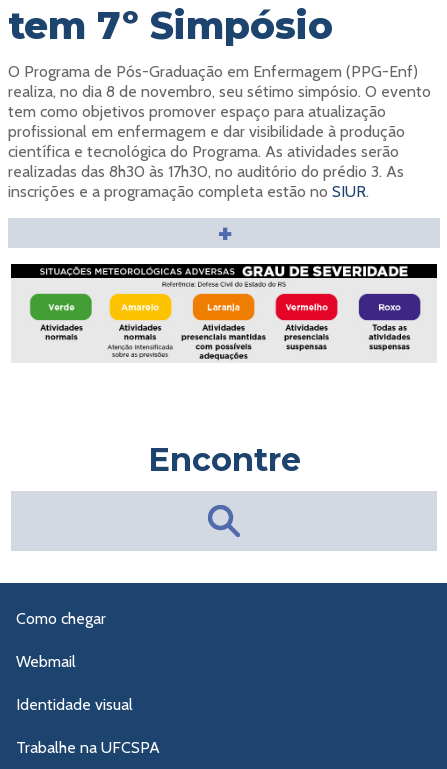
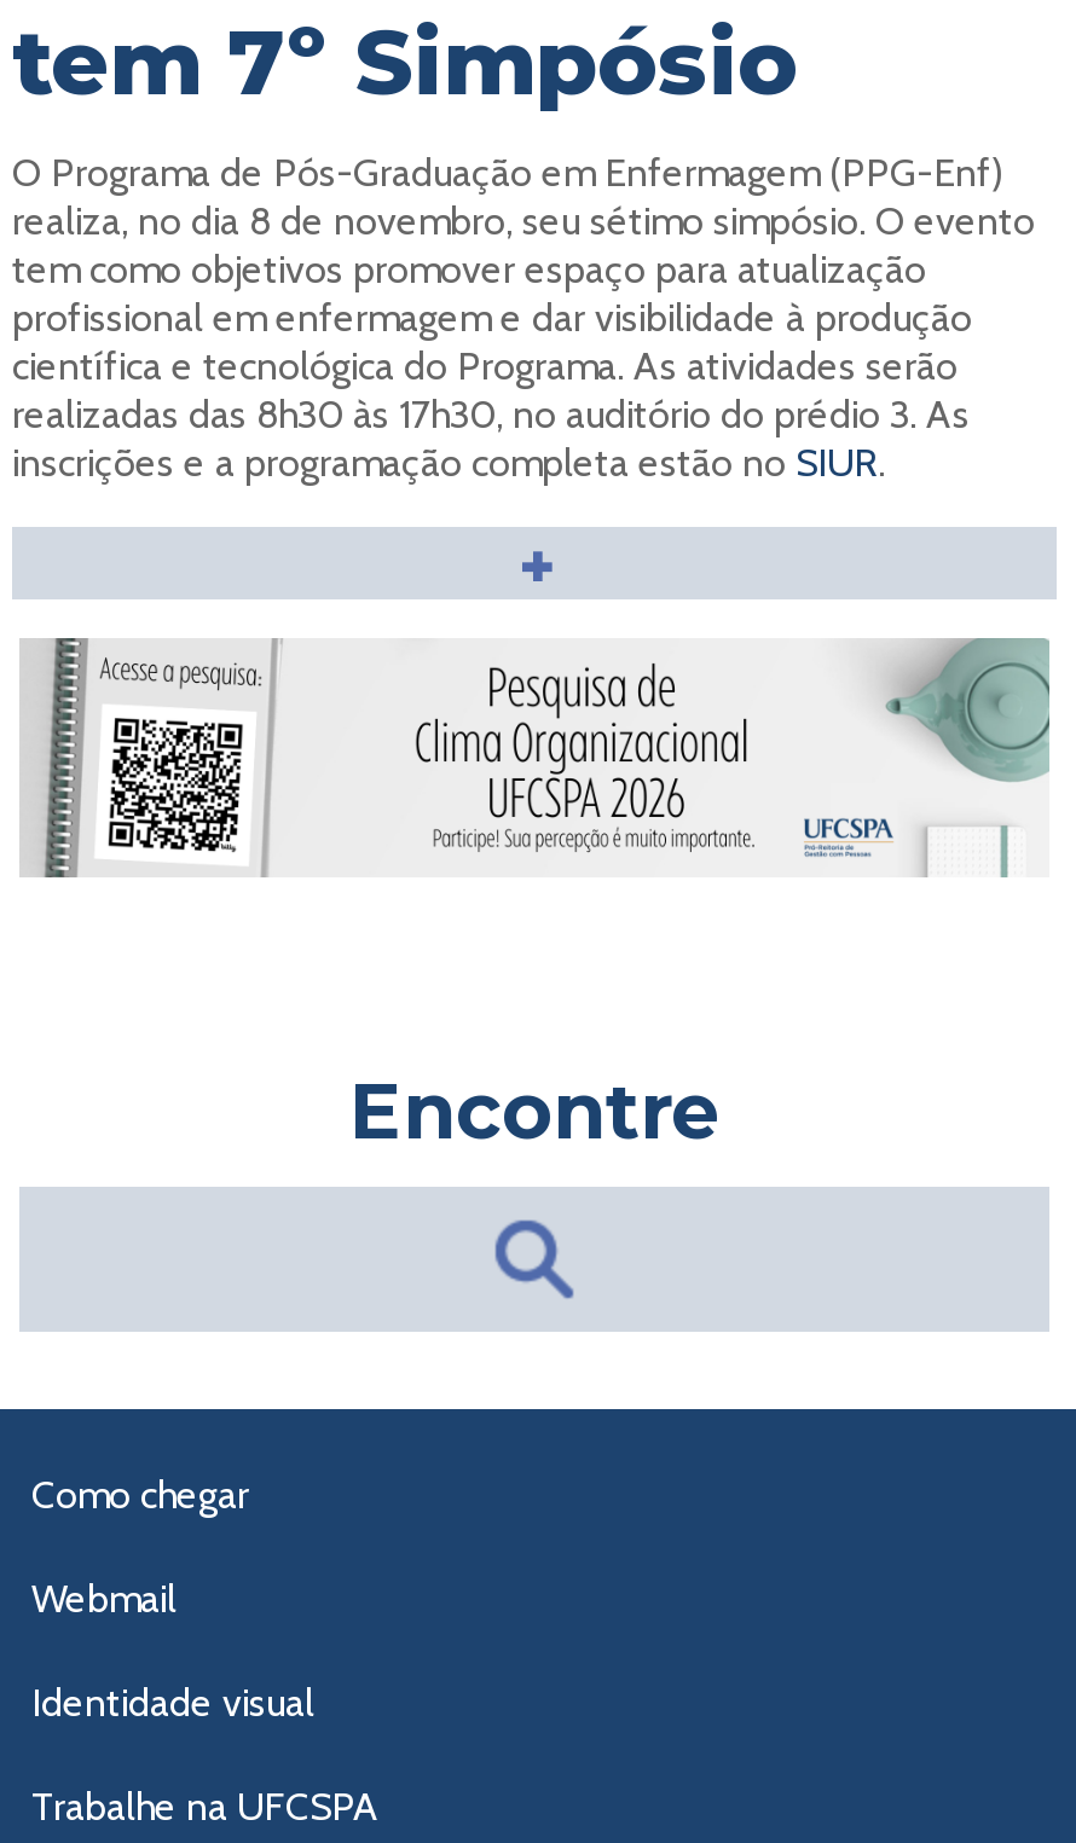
- [image]
+ [image]
